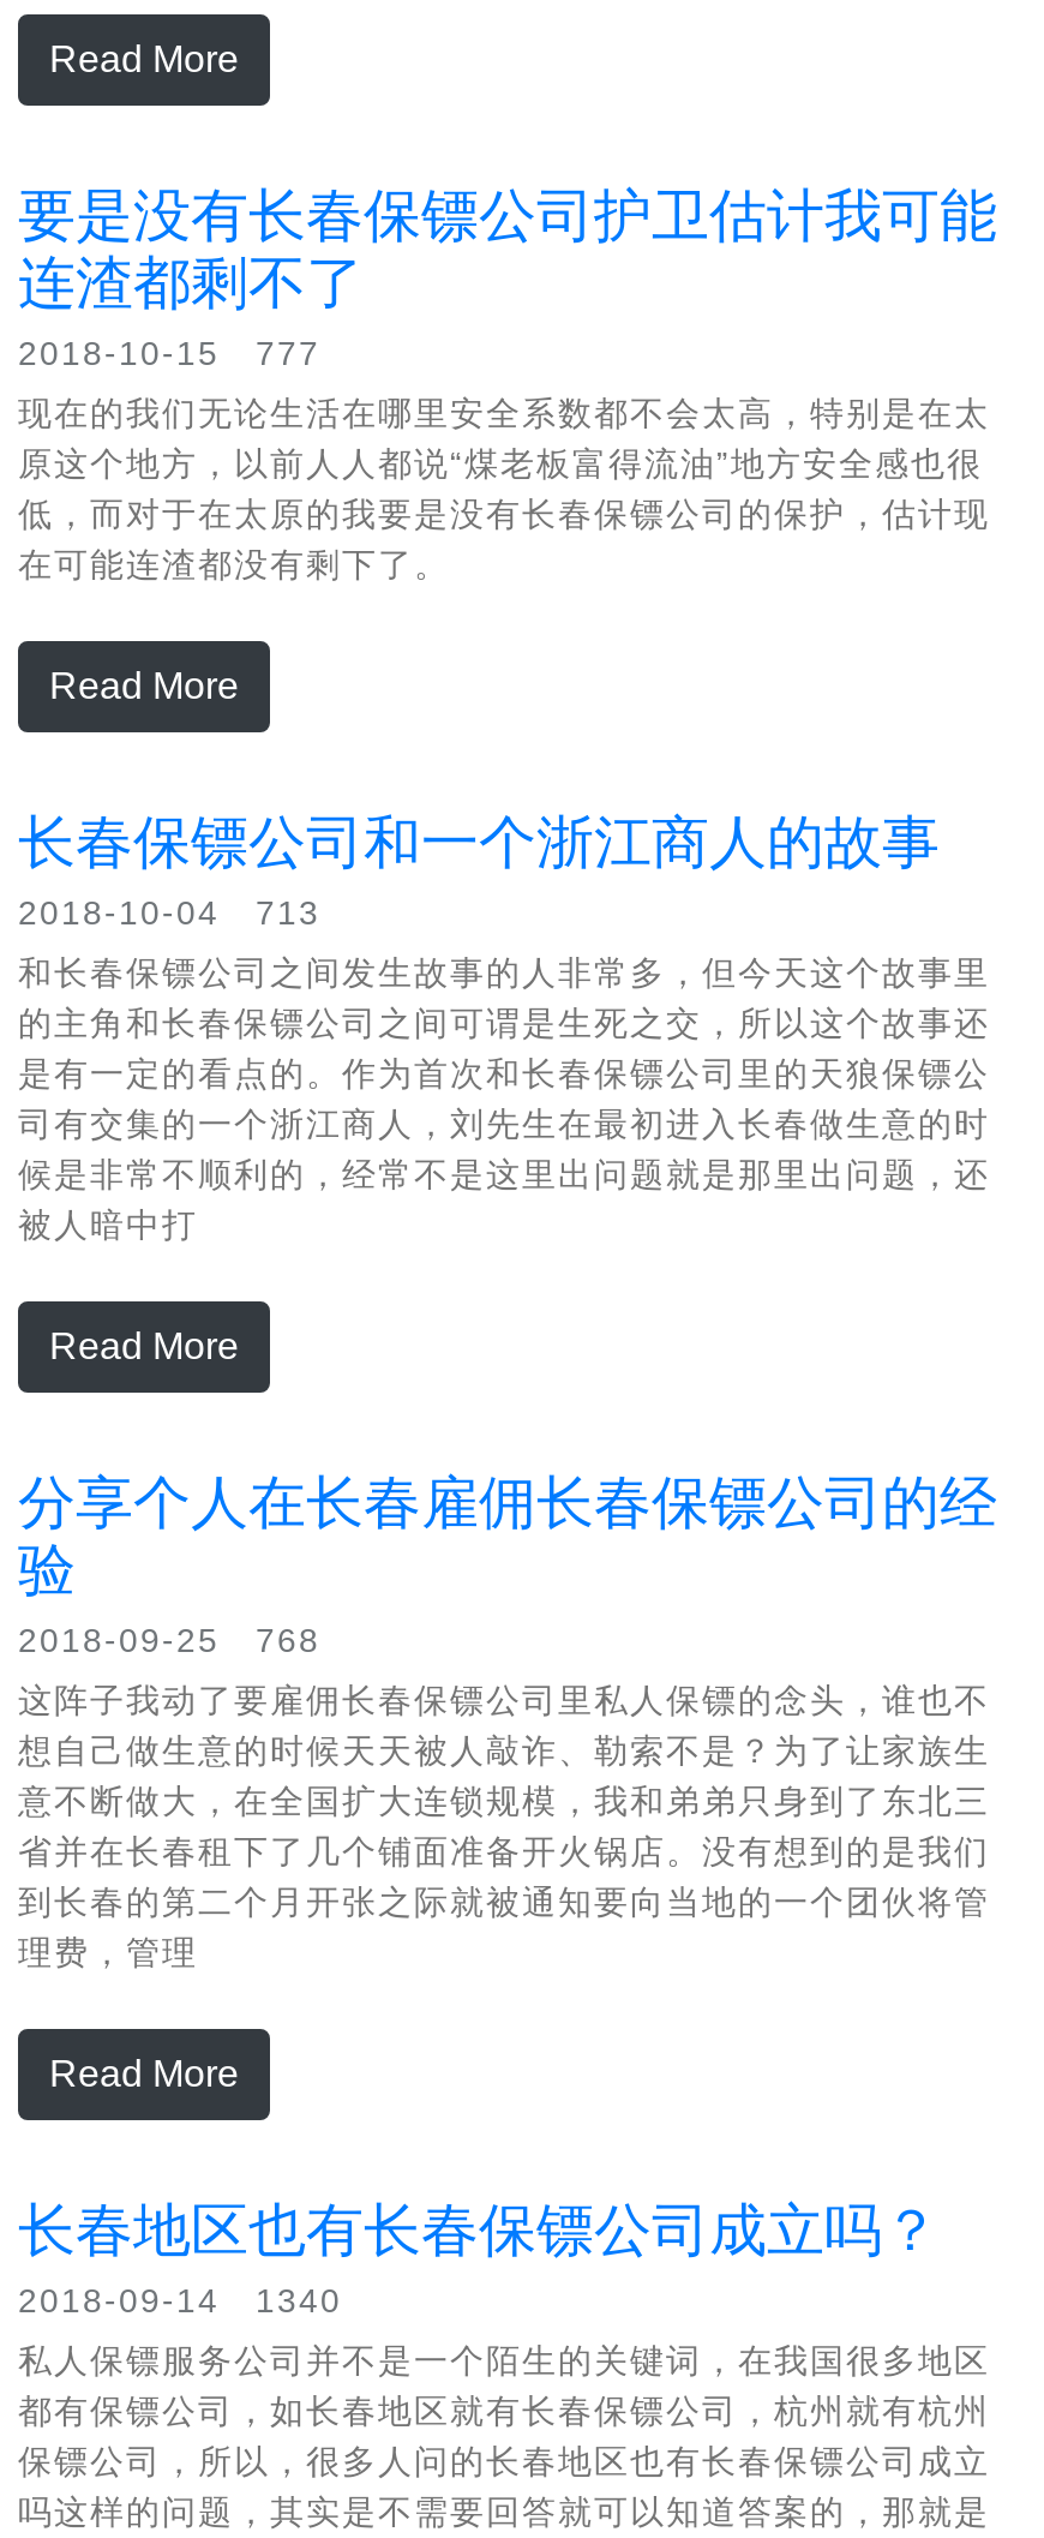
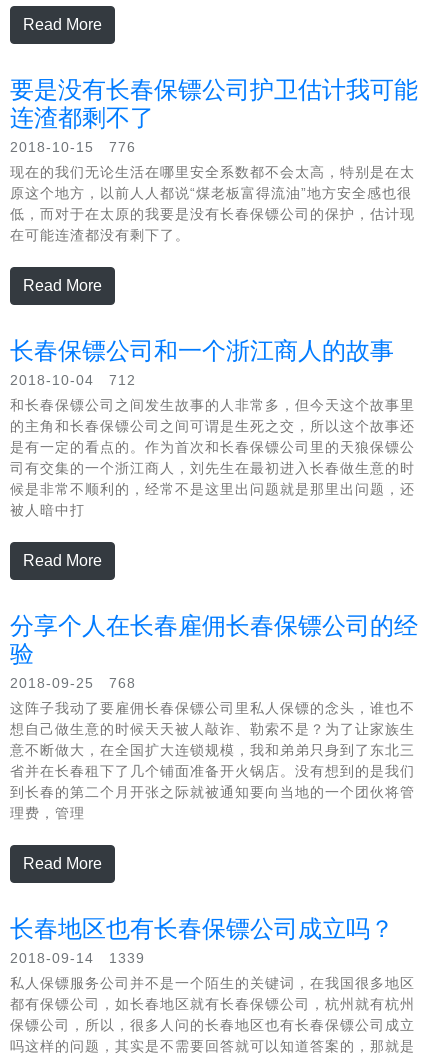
- 2018-10-15 777
+ 2018-10-15 776

- 2018-10-04 713
+ 2018-10-04 712

- 2018-09-14 1340
+ 2018-09-14 1339
